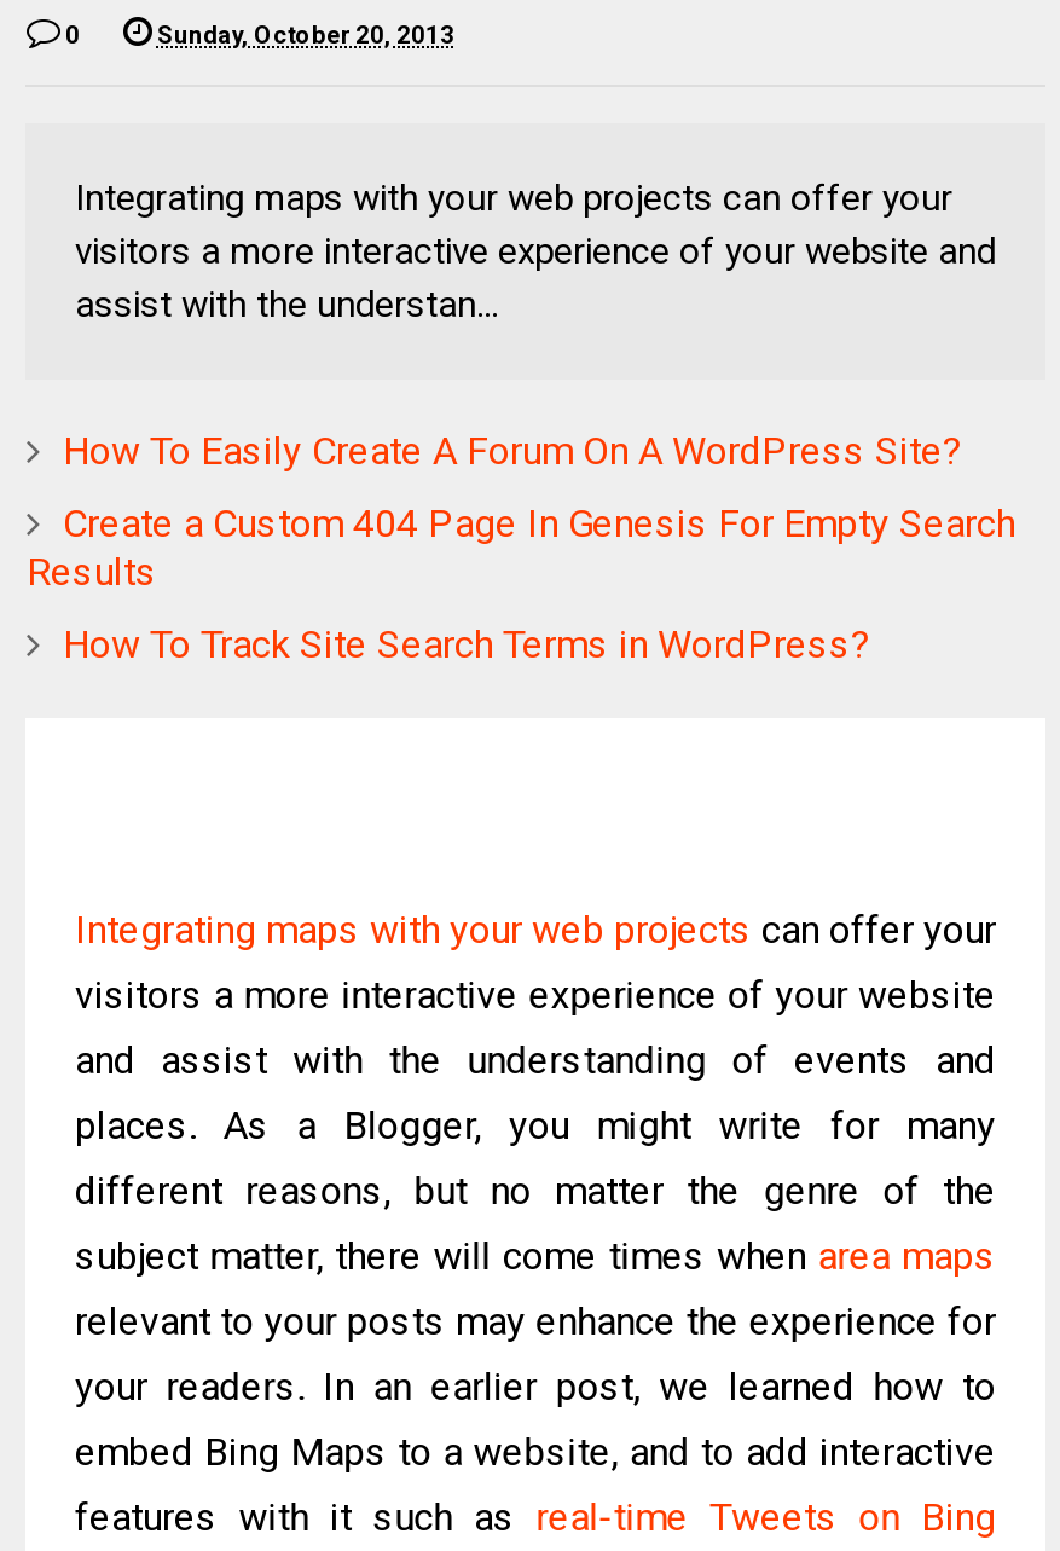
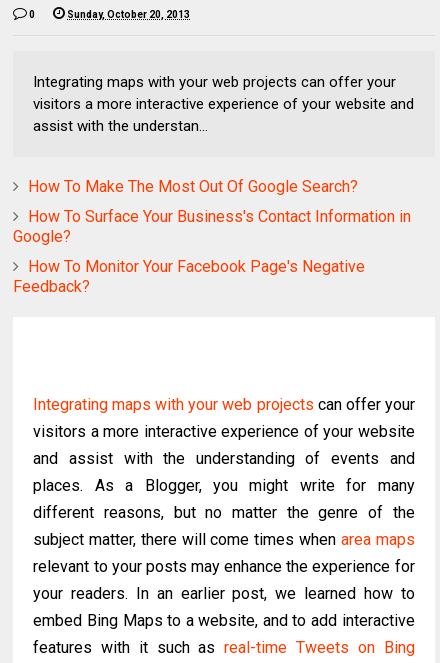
- How To Easily Create A Forum On A WordPress Site?
+ How To Make The Most Out Of Google Search?

- Create a Custom 404 Page In Genesis For Empty Search
- Results
+ How To Surface Your Business's Contact Information in
+ Google?

- How To Track Site Search Terms in WordPress?
+ How To Monitor Your Facebook Page's Negative
+ Feedback?
